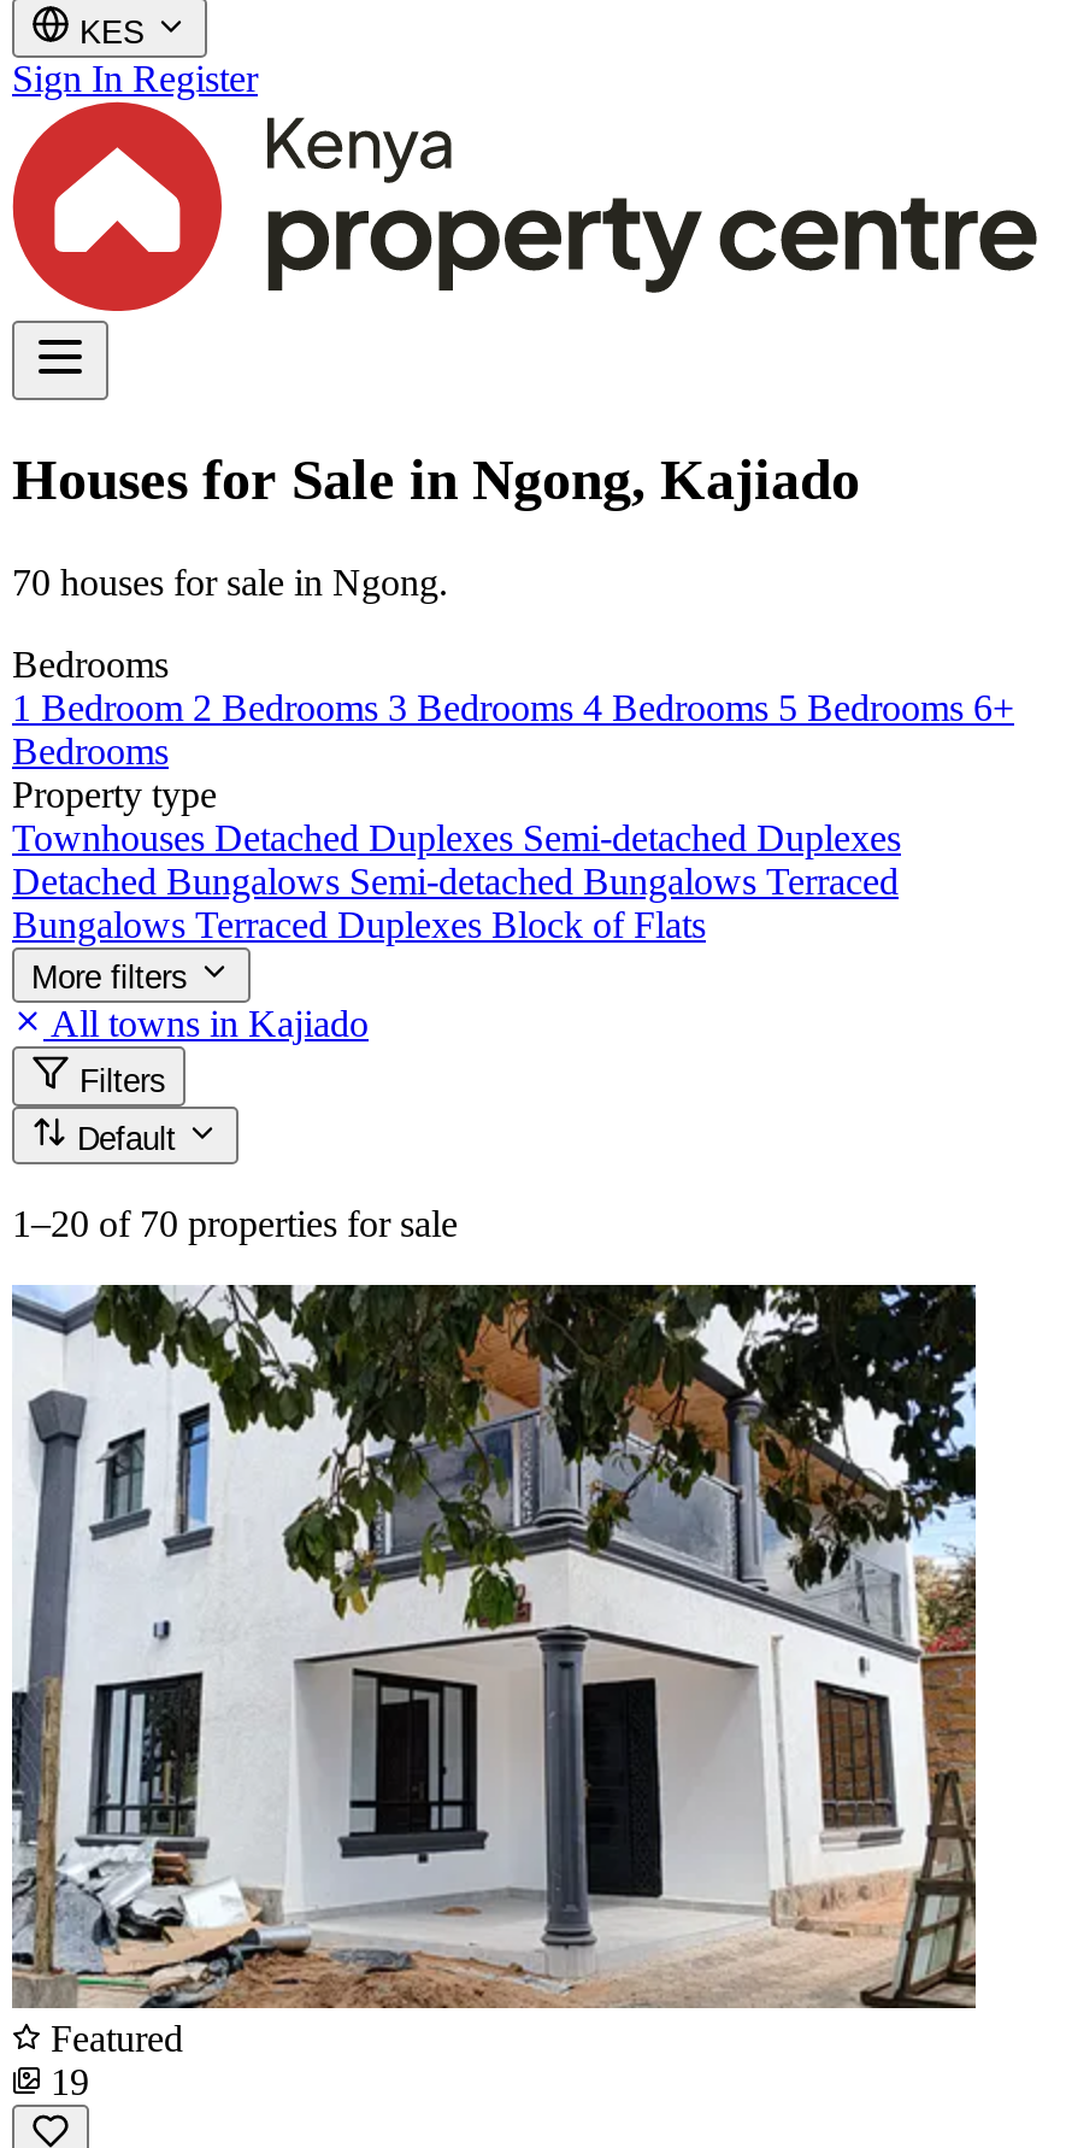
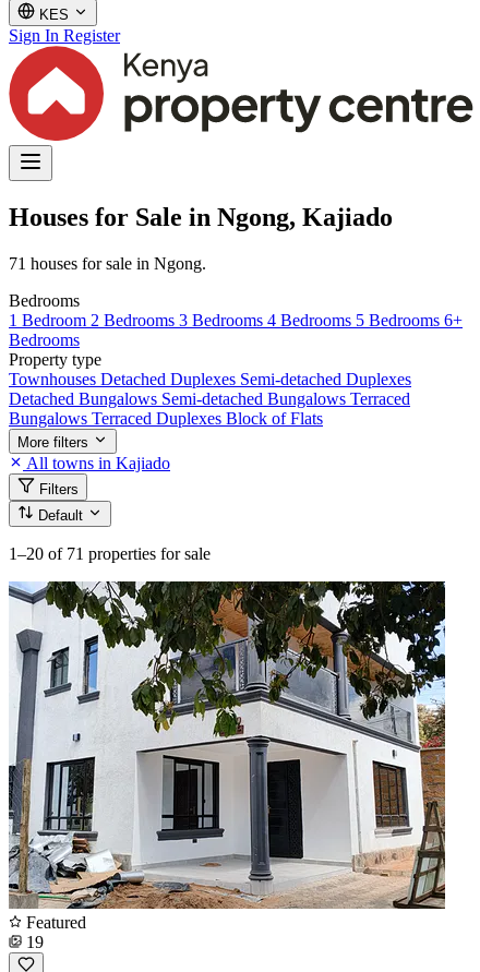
- 70 houses for sale in Ngong.
+ 71 houses for sale in Ngong.

- 1–20 of 70 properties for sale
+ 1–20 of 71 properties for sale
